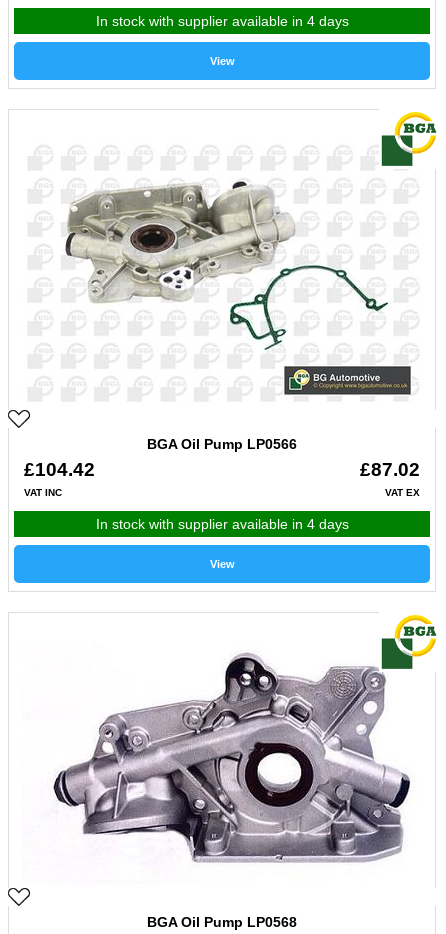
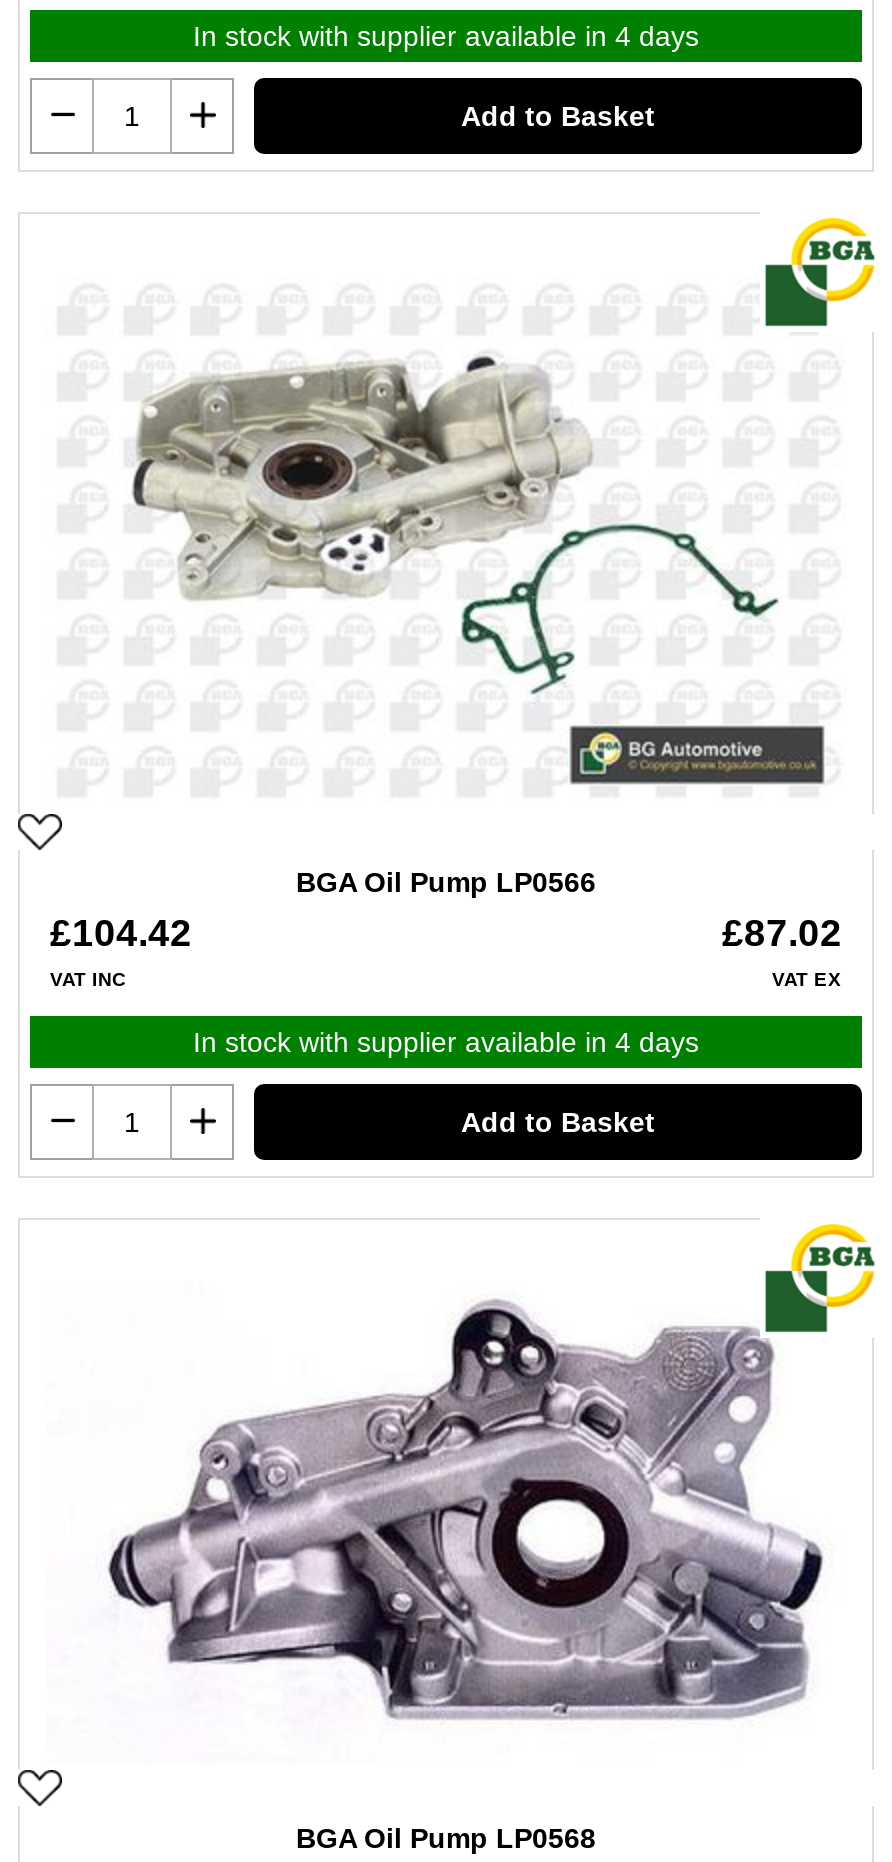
- View
+ Add to Basket

- View
+ Add to Basket
